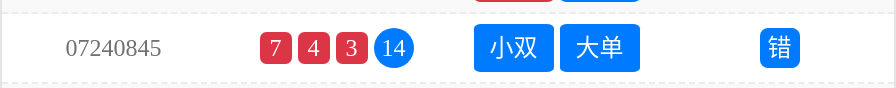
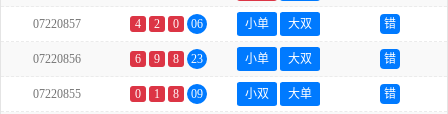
- 07240845
- 7
+ 07220857

- 3
- 14
+ 2
+ 0
+ 06
+ 小单
+ 大双
+ 错
+ 07220856
+ 6
+ 9
+ 8
+ 23
+ 小单
+ 大双
+ 错
+ 07220855
+ 0
+ 1
+ 8
+ 09
